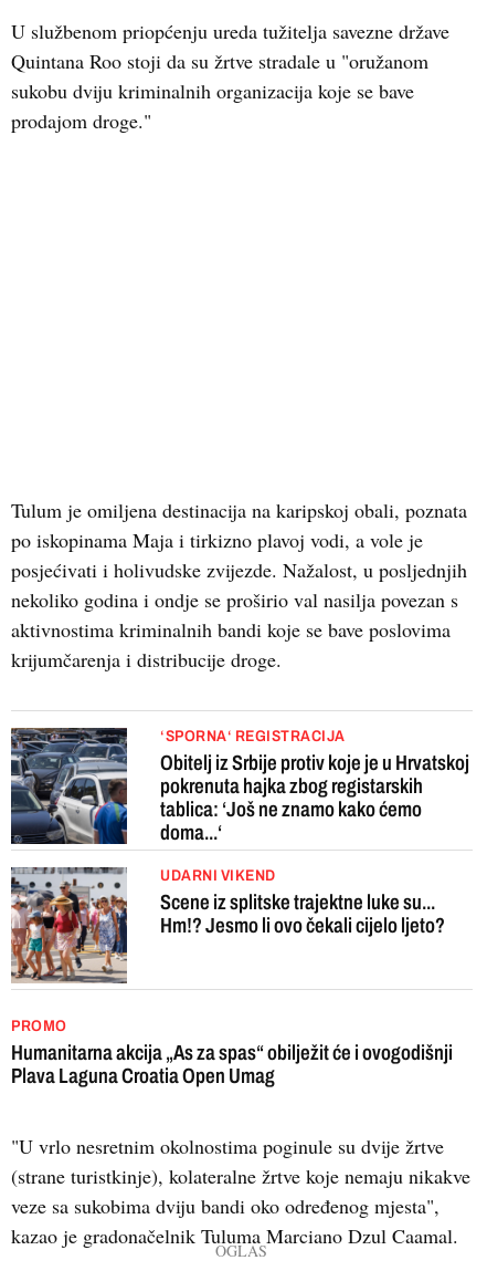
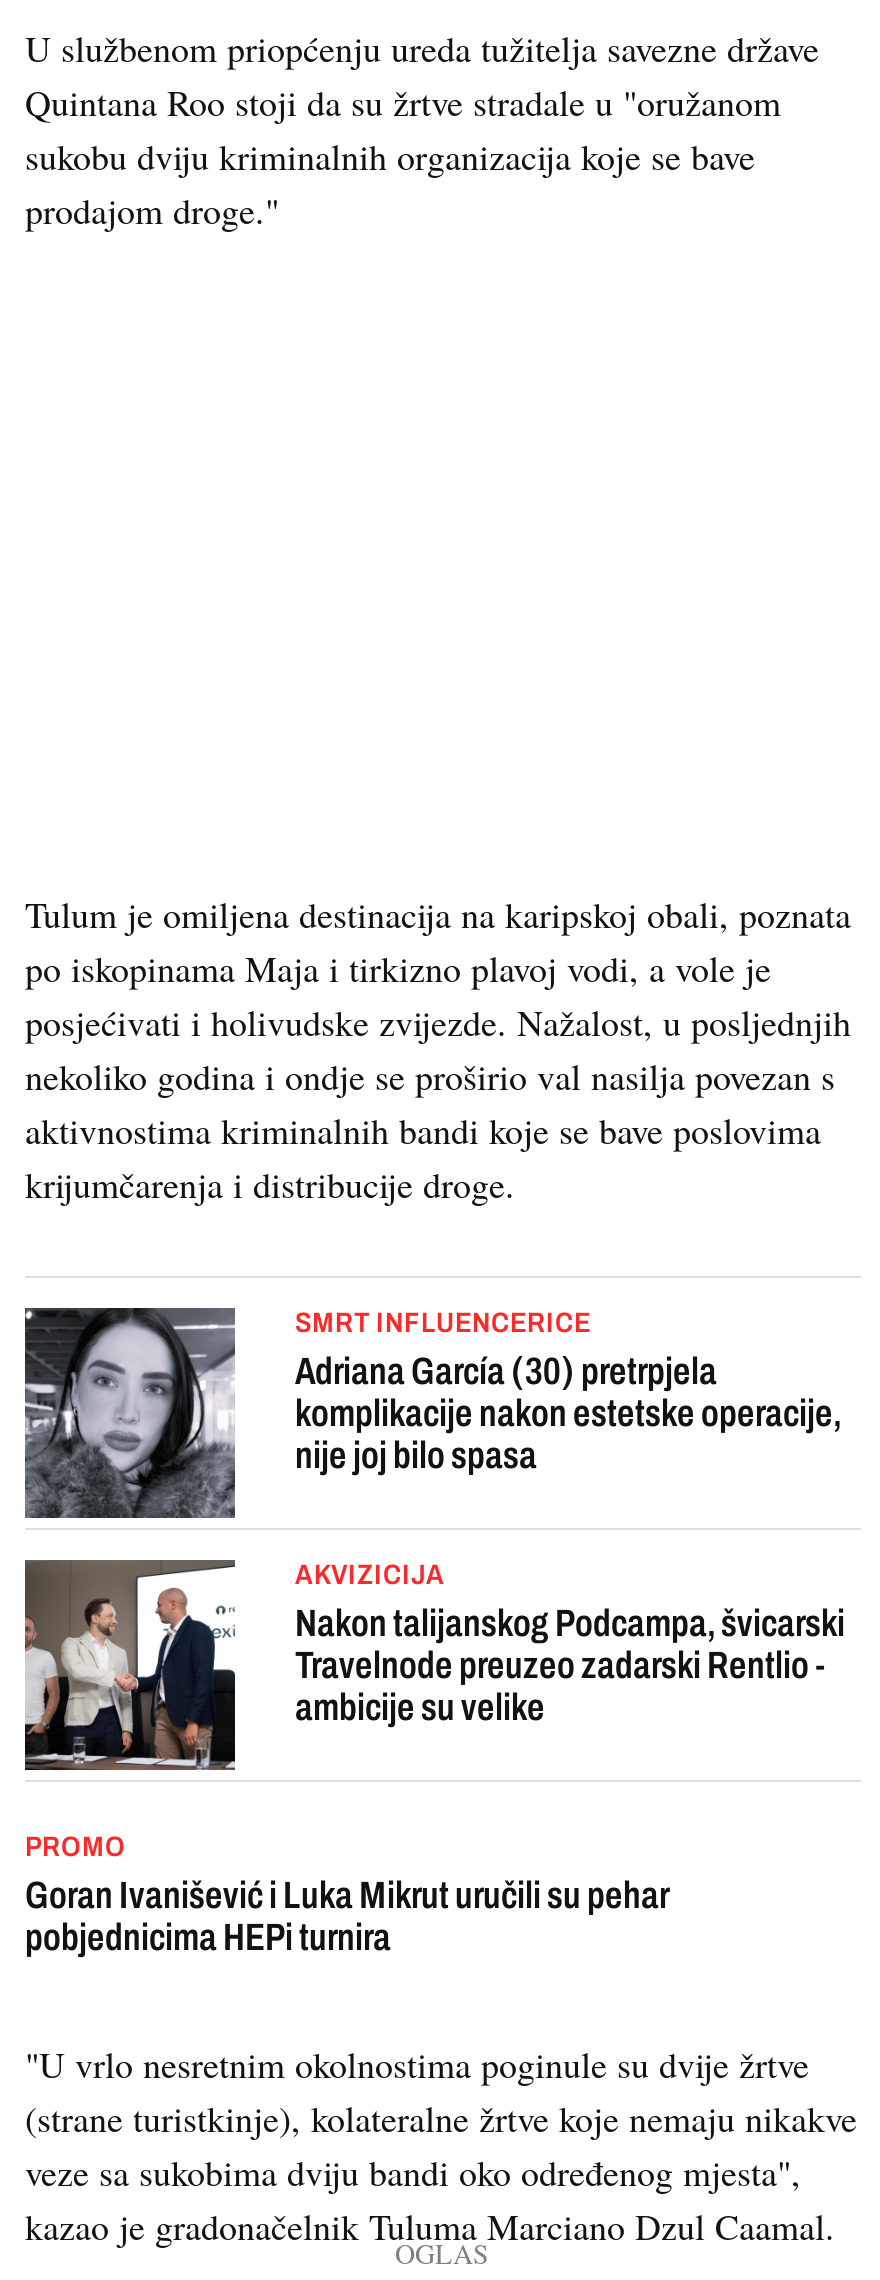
- [image]
- ‘SPORNA‘ REGISTRACIJA
- Obitelj iz Srbije protiv koje je u Hrvatskoj
- pokrenuta hajka zbog registarskih
- tablica: ‘Još ne znamo kako ćemo
- doma...‘
+ [image]
+ SMRT INFLUENCERICE
+ Adriana García (30) pretrpjela
+ komplikacije nakon estetske operacije,
+ nije joj bilo spasa

- [image]
- UDARNI VIKEND
- Scene iz splitske trajektne luke su...
- Hm!? Jesmo li ovo čekali cijelo ljeto?
+ [image]
+ AKVIZICIJA
+ Nakon talijanskog Podcampa, švicarski
+ Travelnode preuzeo zadarski Rentlio -
+ ambicije su velike

- Humanitarna akcija „As za spas“ obilježit će i ovogodišnji
- Plava Laguna Croatia Open Umag
+ Goran Ivanišević i Luka Mikrut uručili su pehar
+ pobjednicima HEPi turnira
